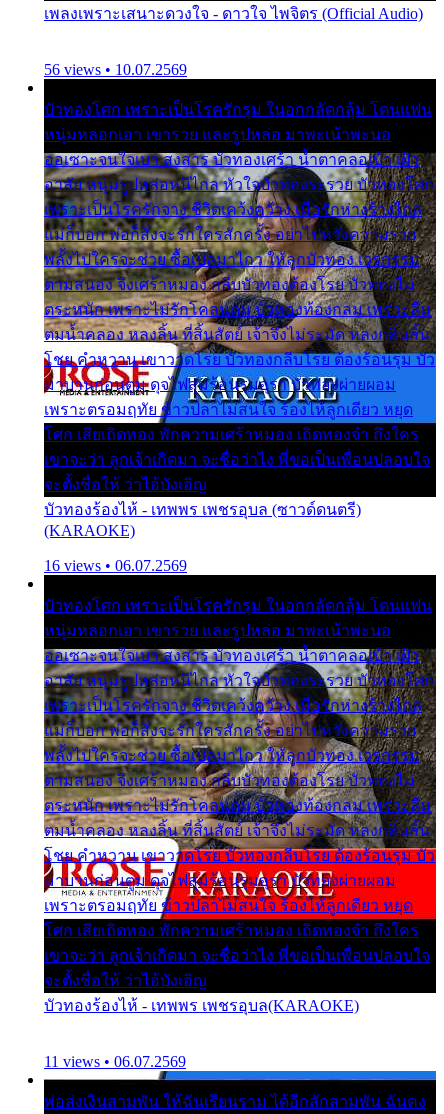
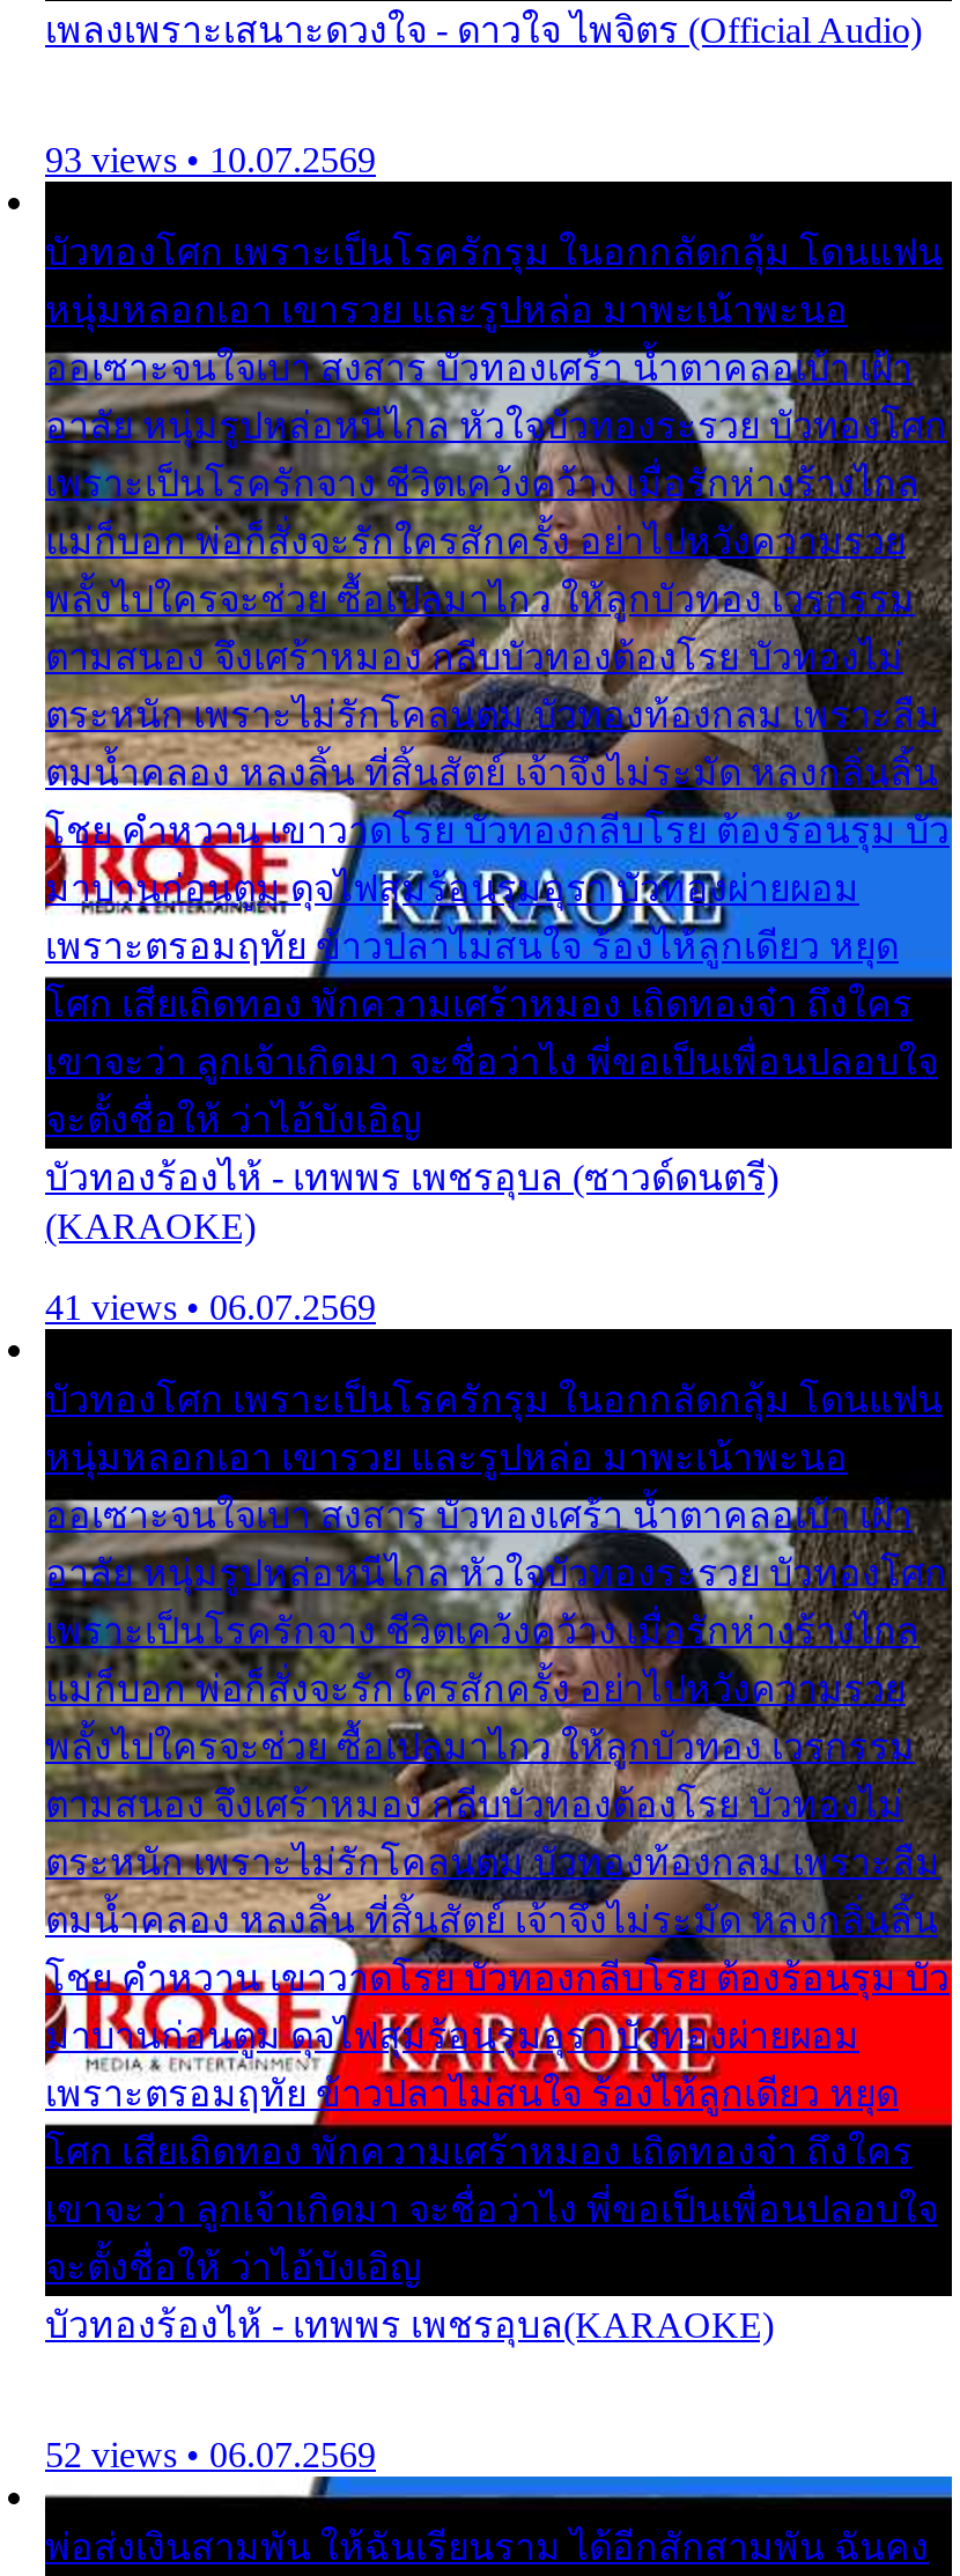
- 56 views • 10.07.2569
+ 93 views • 10.07.2569

- 16 views • 06.07.2569
+ 41 views • 06.07.2569

- 11 views • 06.07.2569
+ 52 views • 06.07.2569
